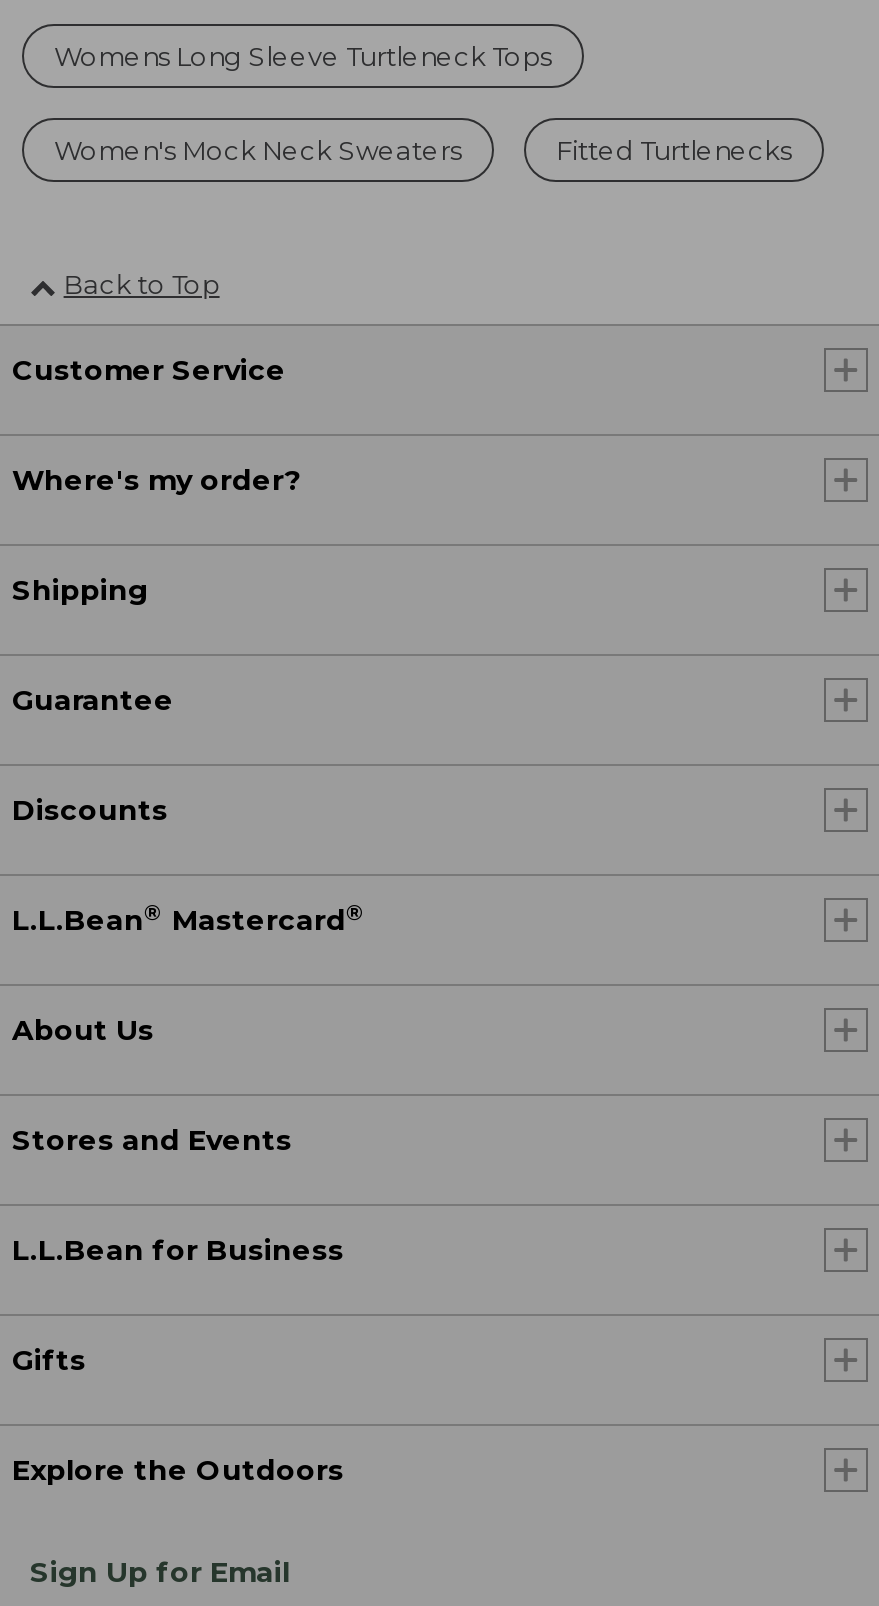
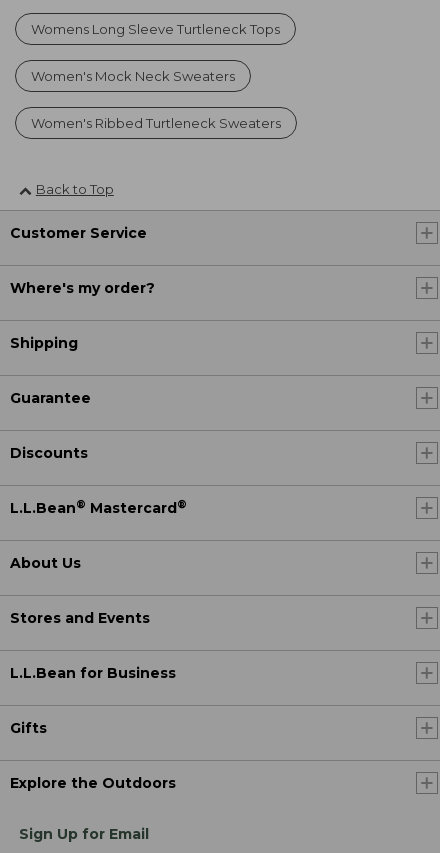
- Fitted Turtlenecks
+ Women's Ribbed Turtleneck Sweaters
